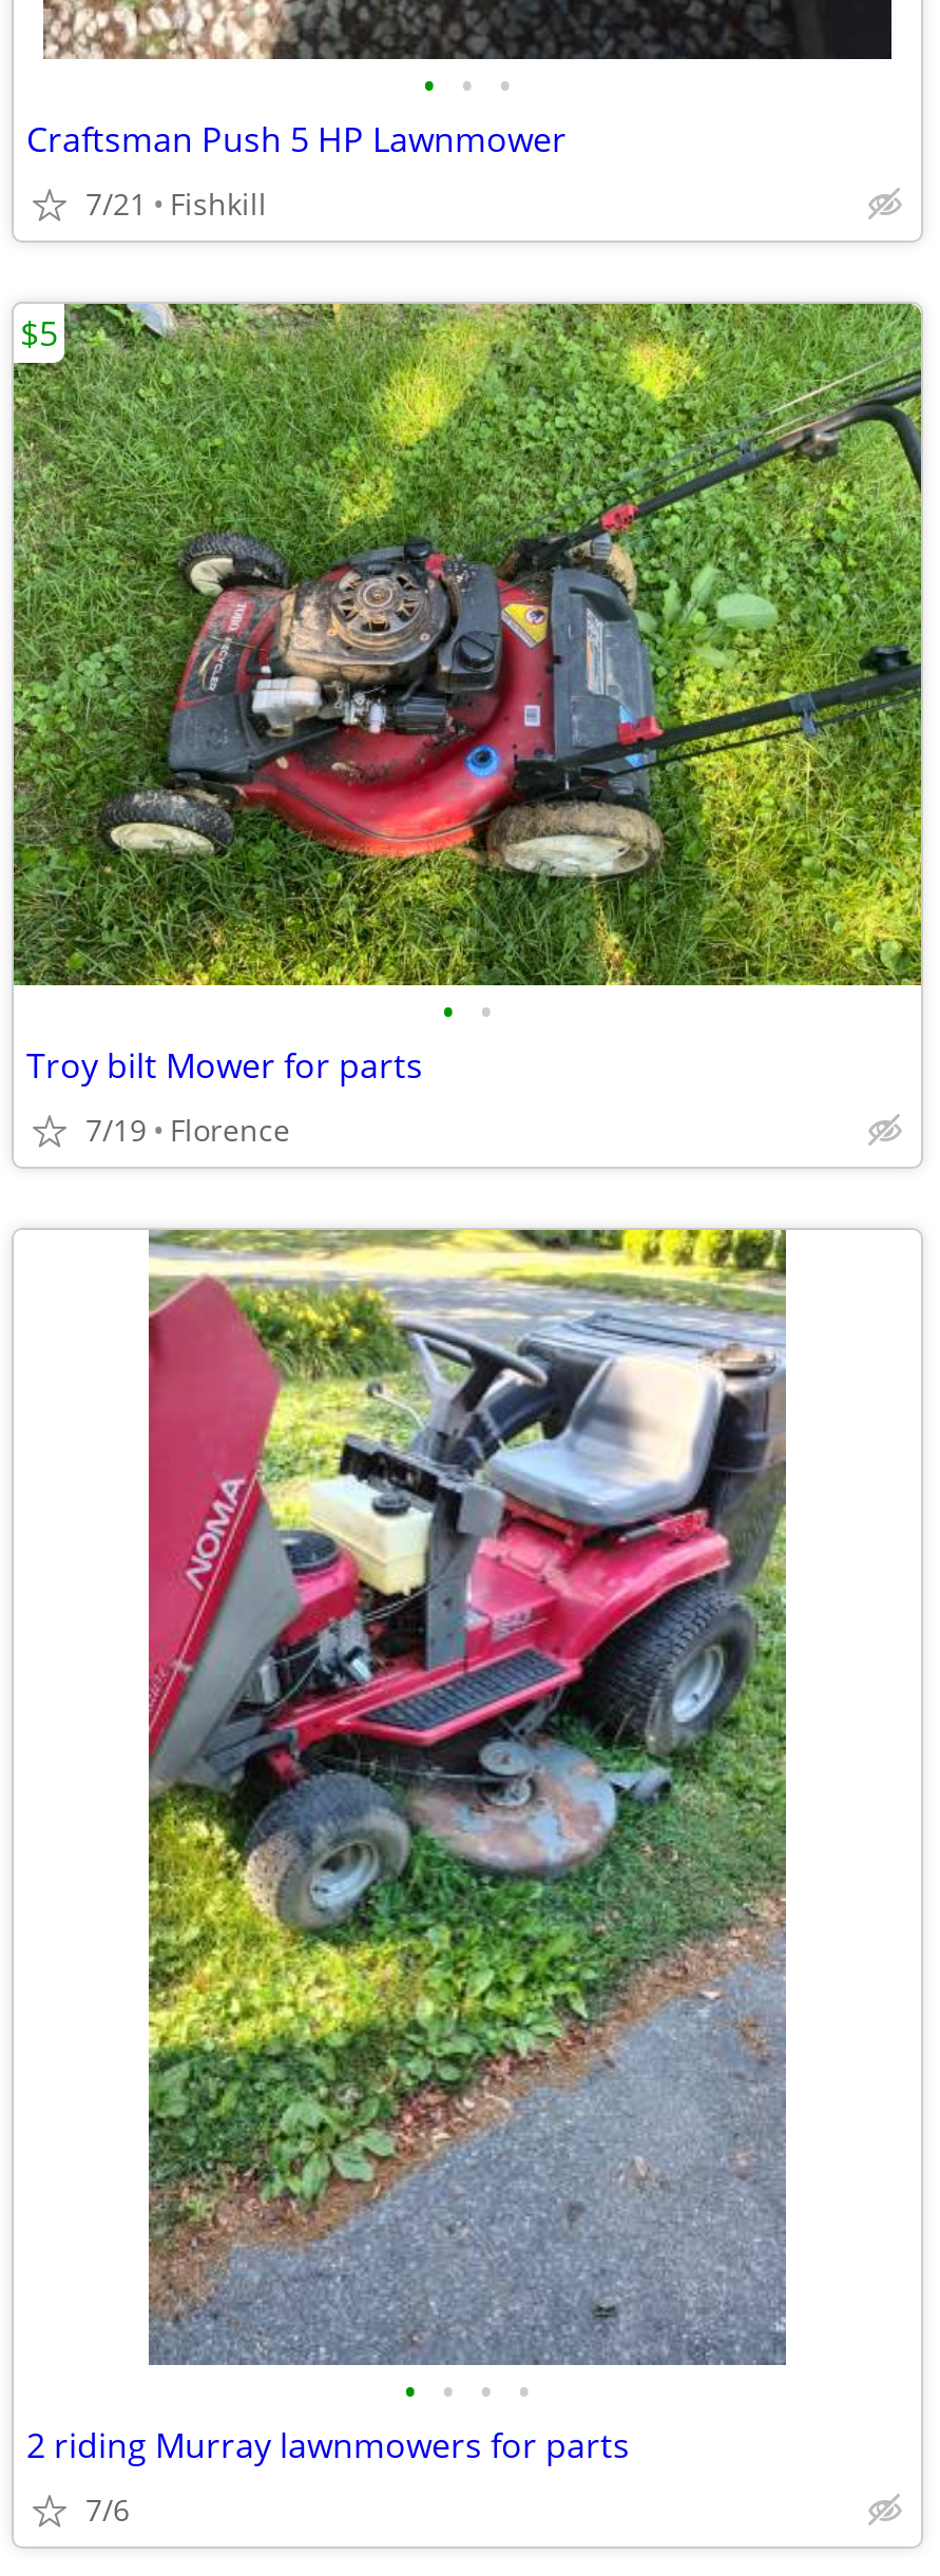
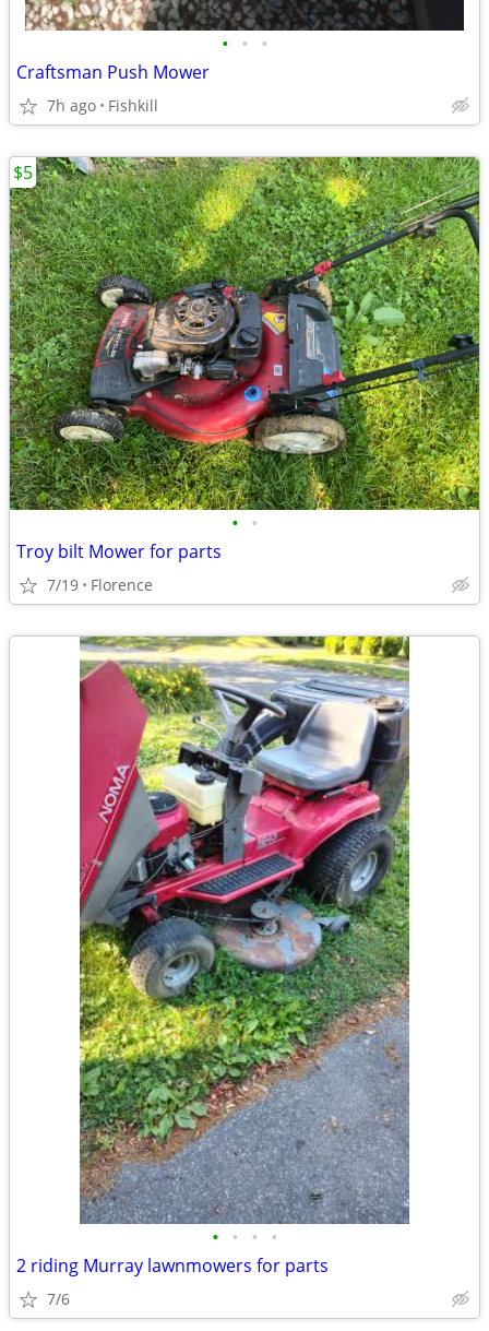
- Craftsman Push 5 HP Lawnmower
+ Craftsman Push Mower

- 7/21 Fishkill
+ 7h ago Fishkill
